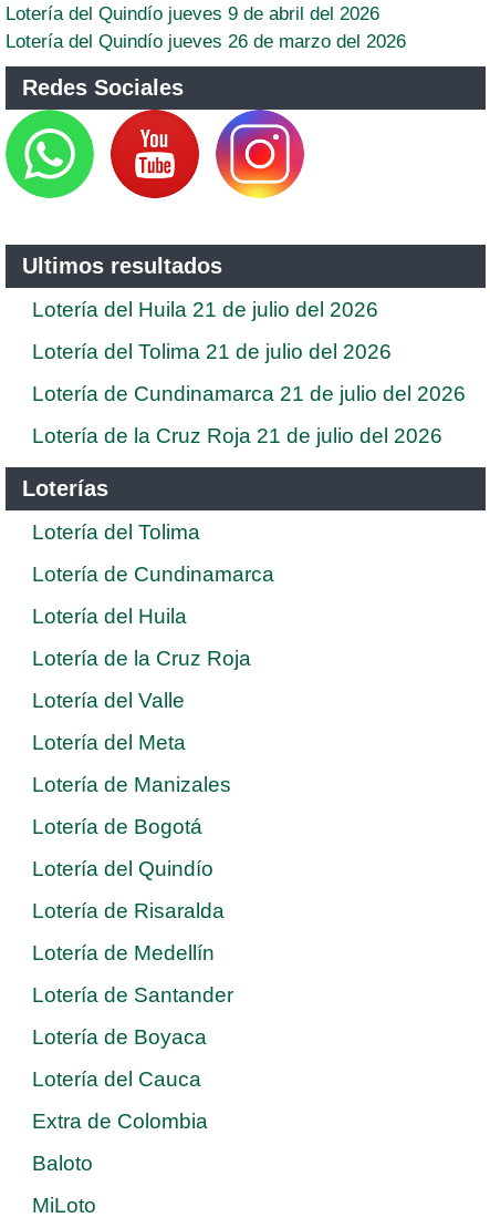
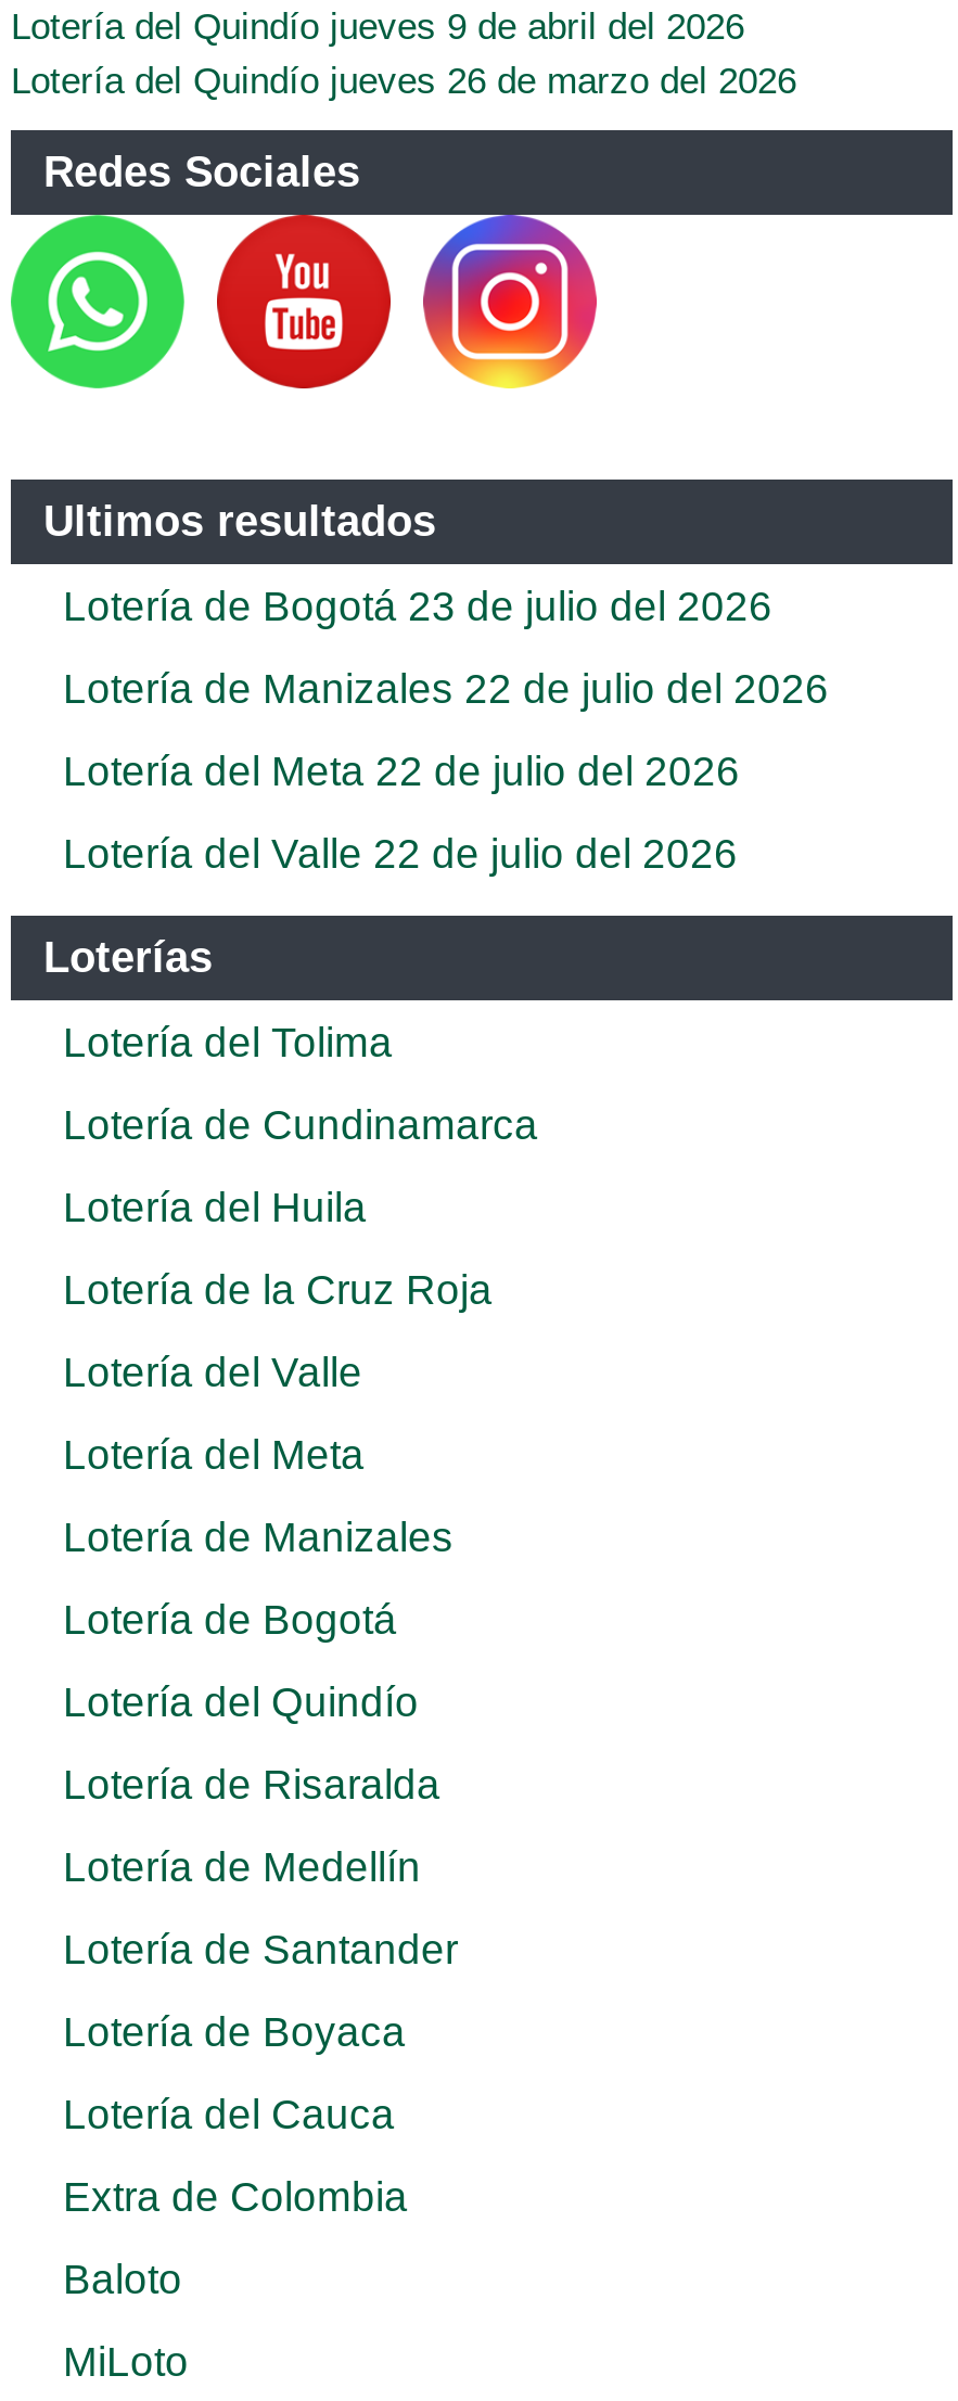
- Lotería del Huila 21 de julio del 2026
+ Lotería de Bogotá 23 de julio del 2026

- Lotería del Tolima 21 de julio del 2026
+ Lotería de Manizales 22 de julio del 2026

- Lotería de Cundinamarca 21 de julio del 2026
+ Lotería del Meta 22 de julio del 2026

- Lotería de la Cruz Roja 21 de julio del 2026
+ Lotería del Valle 22 de julio del 2026
